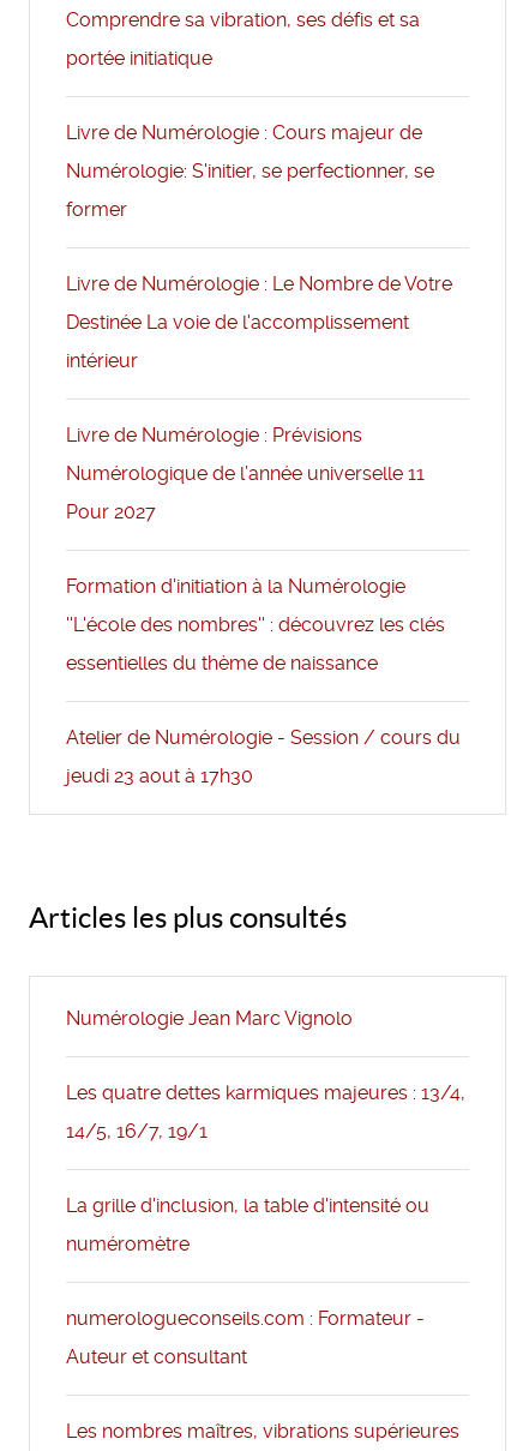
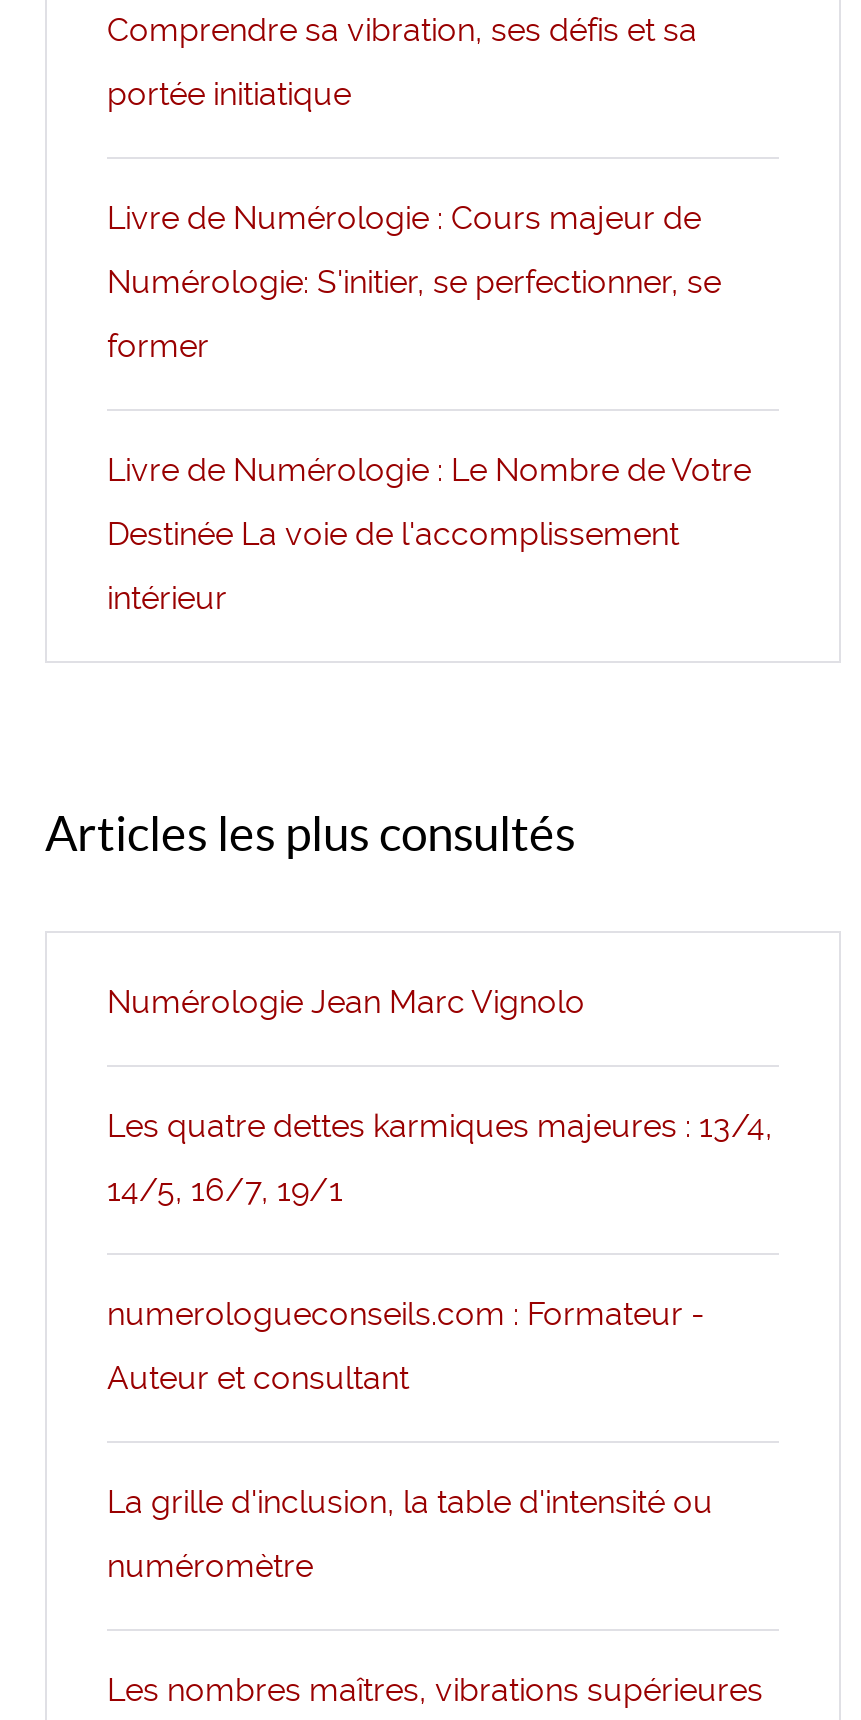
- Livre de Numérologie : Prévisions
- Numérologique de l’année universelle 11
- Pour 2027
- Formation d'initiation à la Numérologie
- ''L'école des nombres'' : découvrez les clés
- essentielles du thème de naissance
- Atelier de Numérologie - Session / cours du
- jeudi 23 aout à 17h30

moved up: numerologueconseils.com : Formateur - | Auteur et consultant
